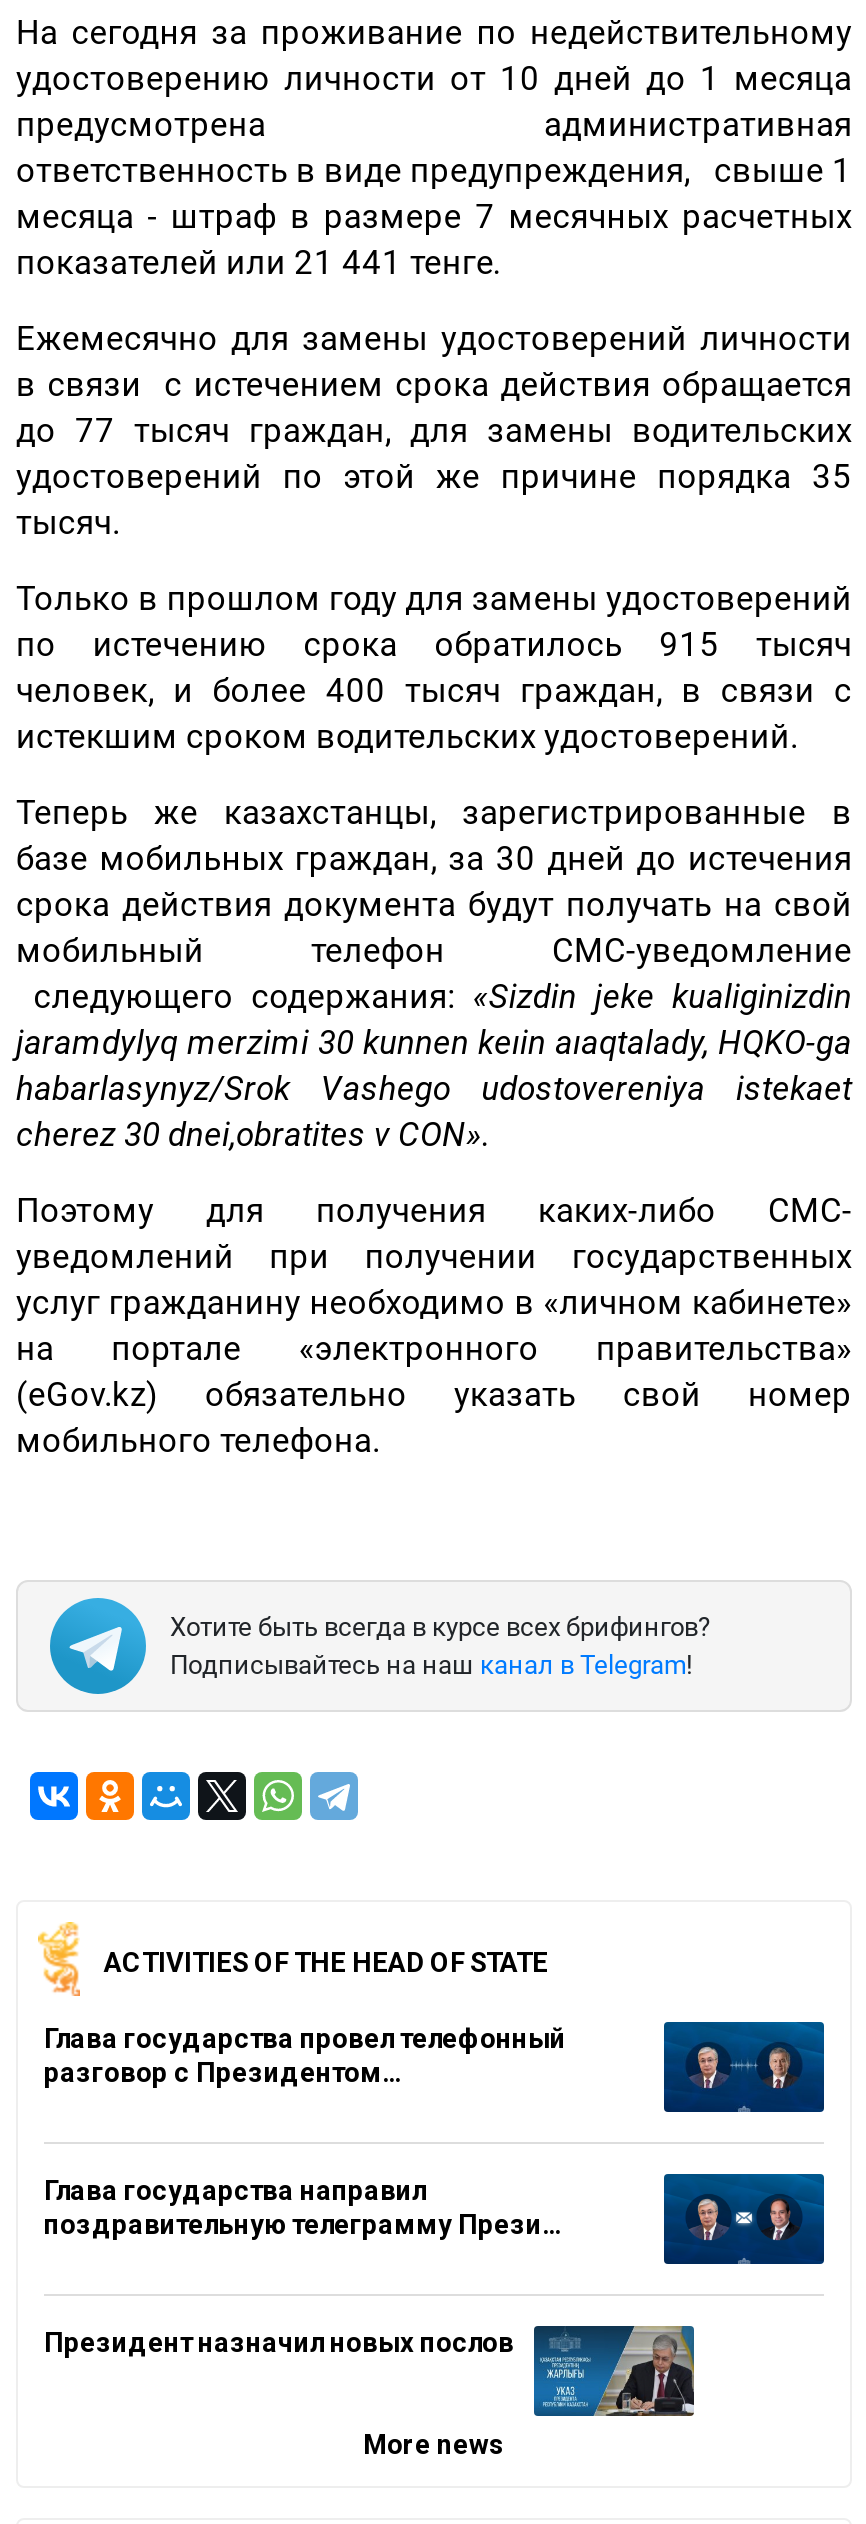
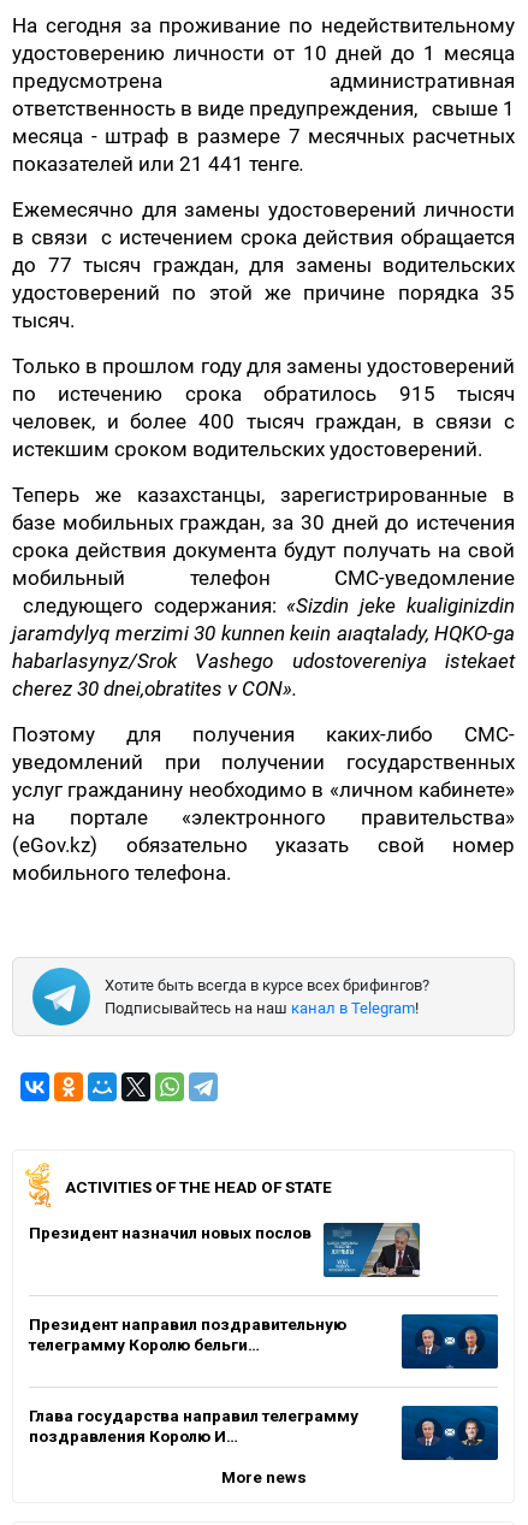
- Глава государства провел телефонный
- разговор с Президентом…

moved down: [image]

- Глава государства направил
- поздравительную телеграмму Прези…

moved up: [image] | Президент назначил новых послов

+ Президент направил поздравительную
+ телеграмму Королю бельги…

+ Глава государства направил телеграмму
+ поздравления Королю И…
